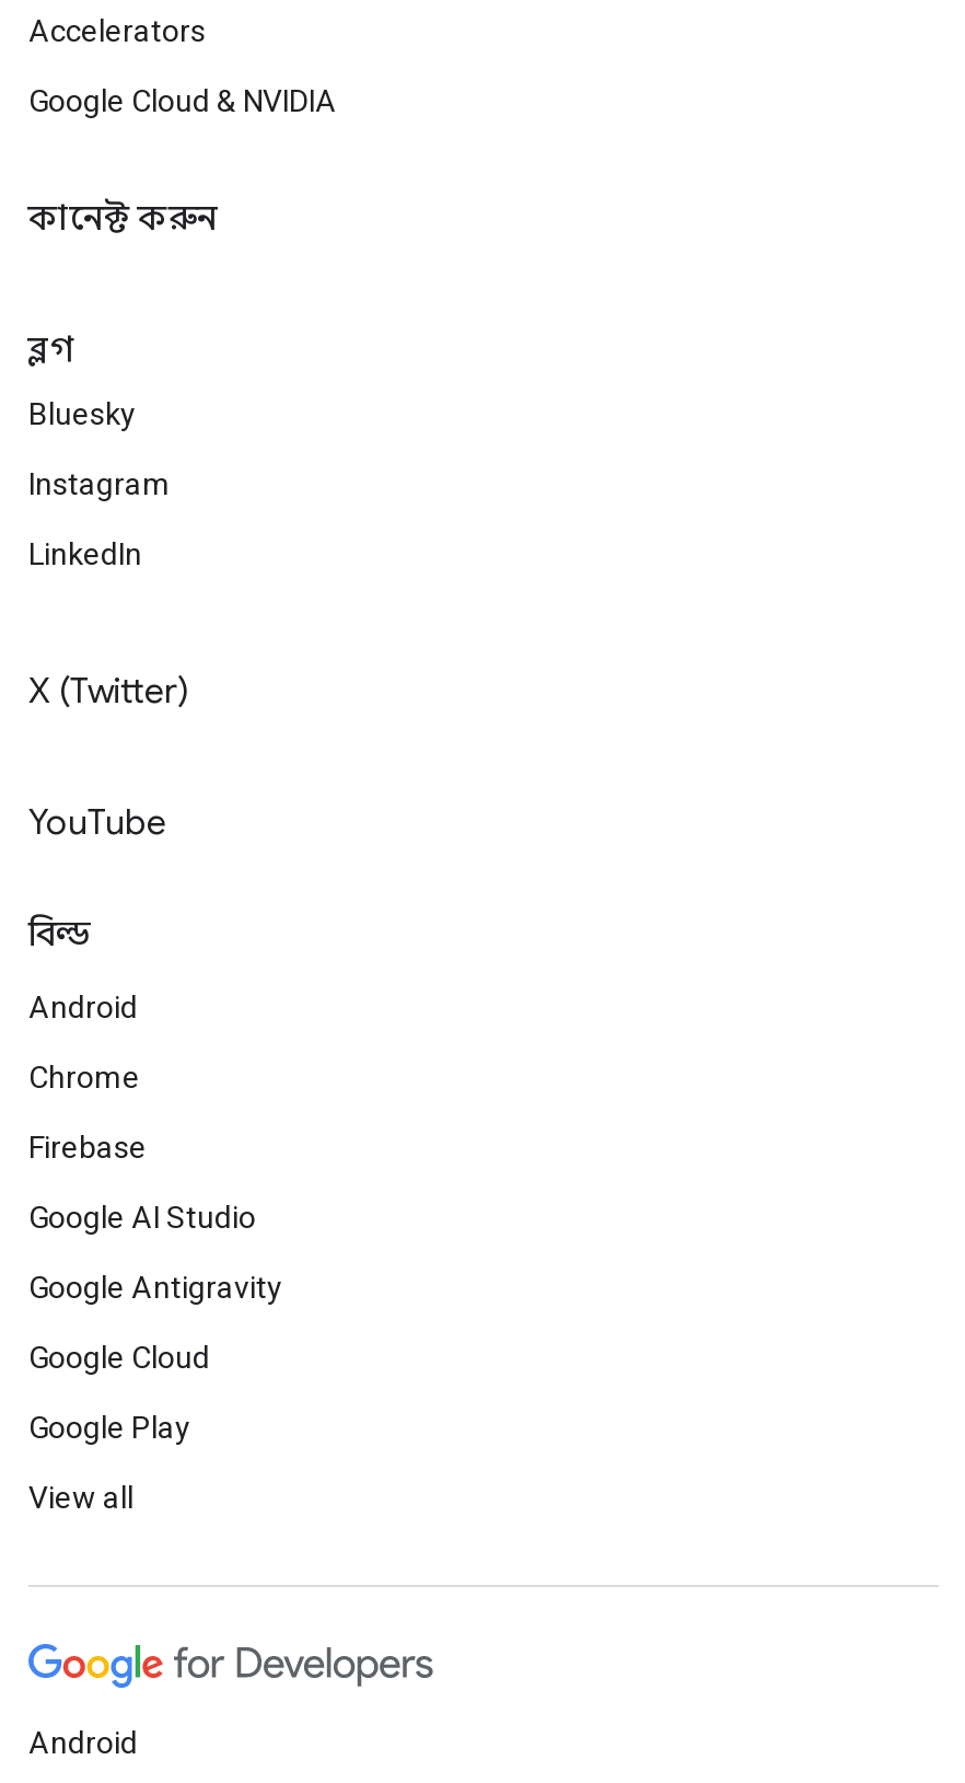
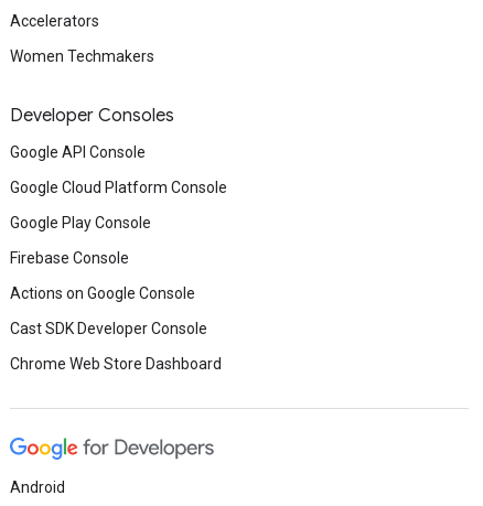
- Google Cloud & NVIDIA
- কানেক্ট করুন
- ব্লগ
- Bluesky
- Instagram
- LinkedIn
- X (Twitter)
- YouTube
- বিল্ড
- Android
- Chrome
- Firebase
- Google AI Studio
- Google Antigravity
- Google Cloud
- Google Play
- View all
+ Women Techmakers
+ Developer Consoles
+ Google API Console
+ Google Cloud Platform Console
+ Google Play Console
+ Firebase Console
+ Actions on Google Console
+ Cast SDK Developer Console
+ Chrome Web Store Dashboard
